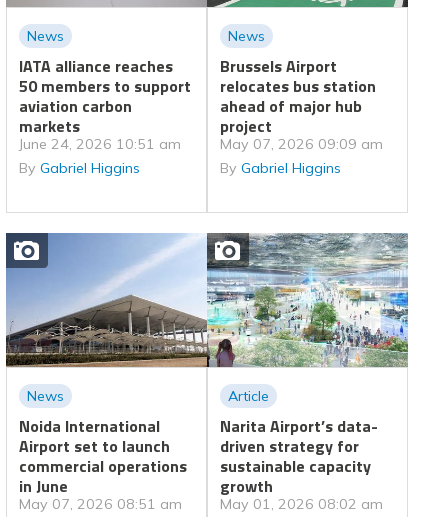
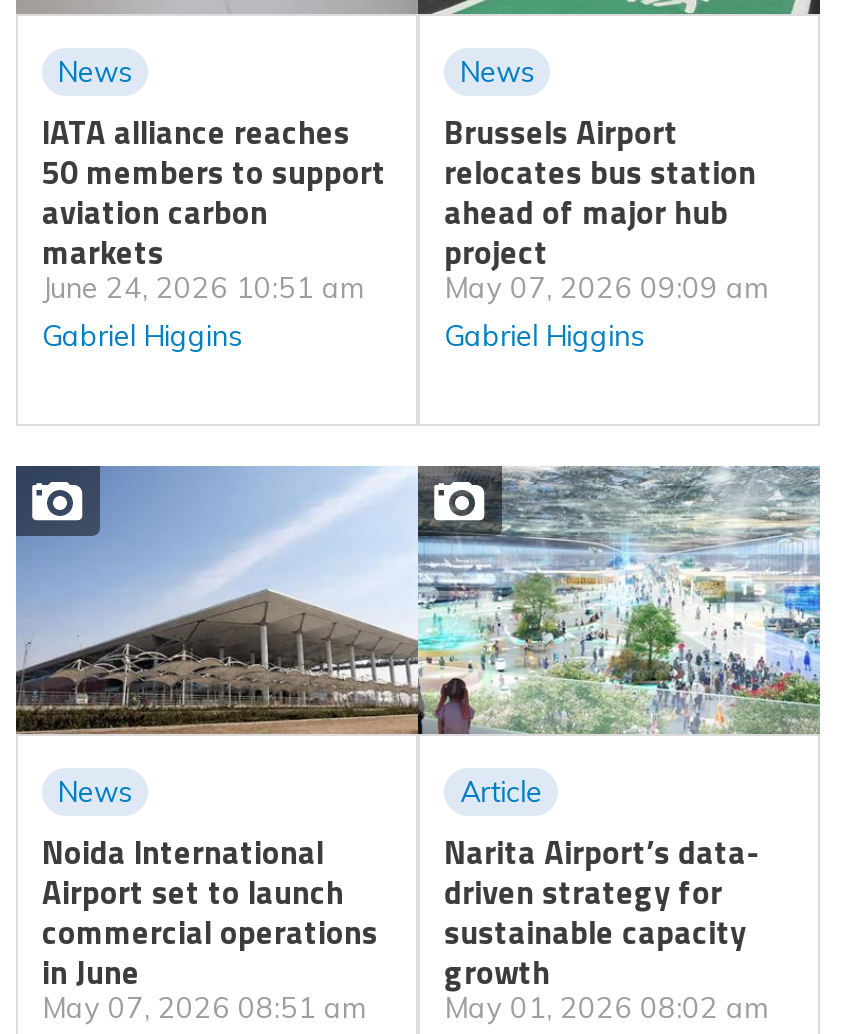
- By Gabriel Higgins
+ Gabriel Higgins

- By Gabriel Higgins
+ Gabriel Higgins
